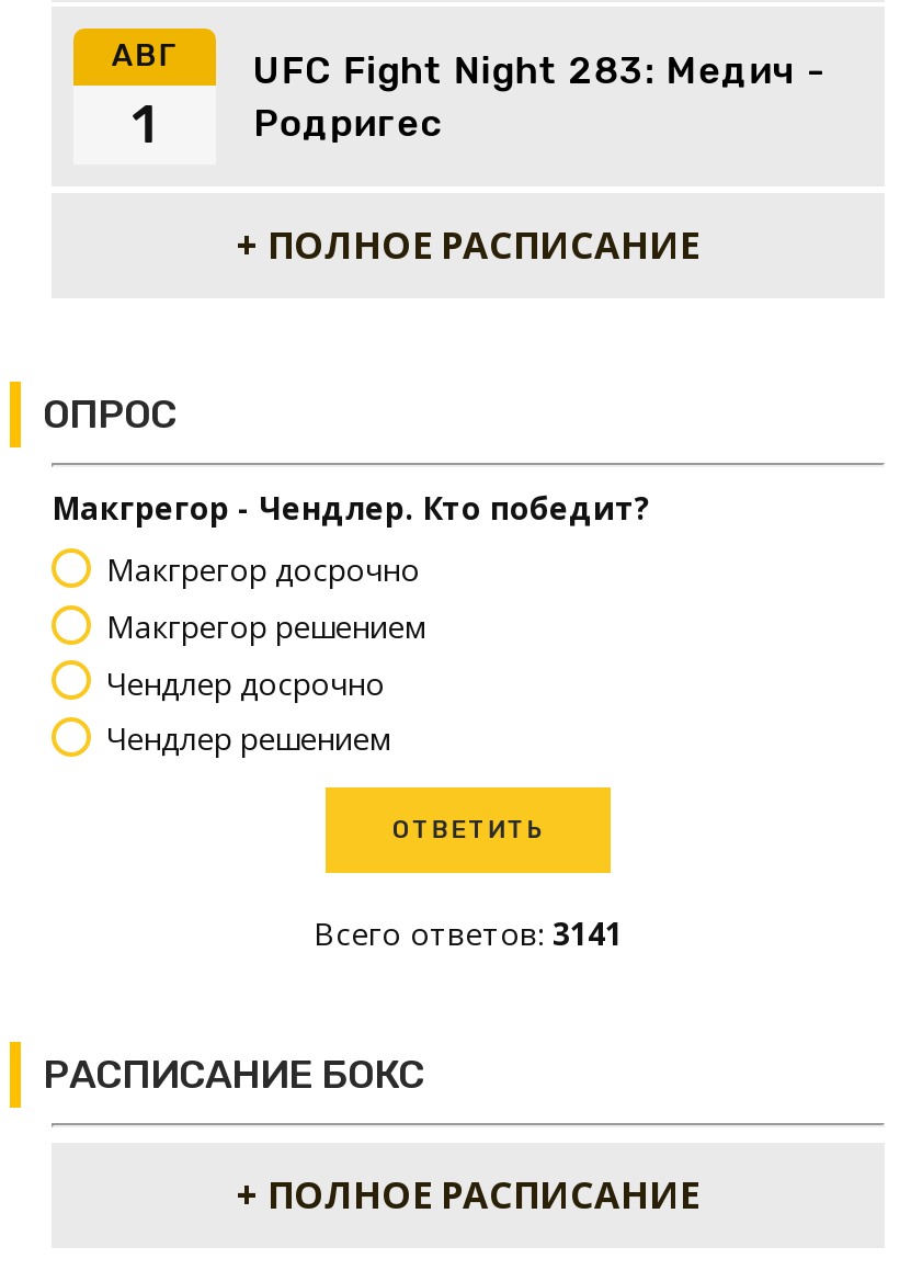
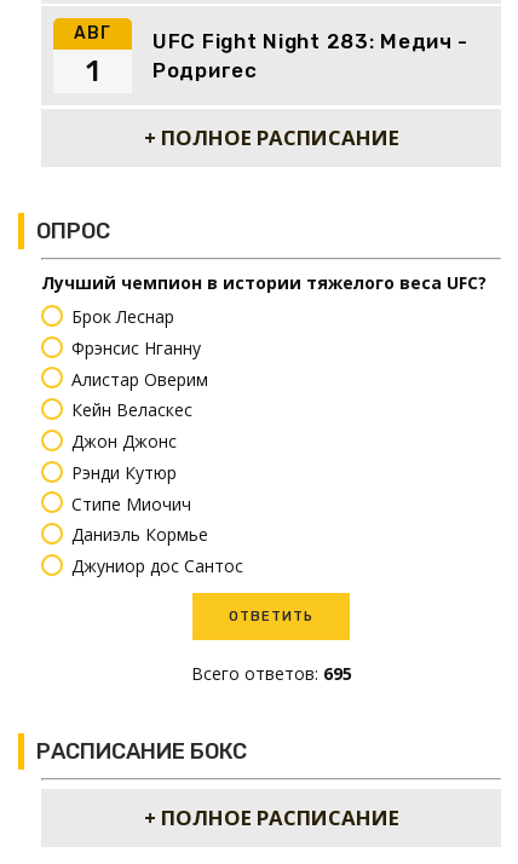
- Макгрегор - Чендлер. Кто победит?
+ Лучший чемпион в истории тяжелого веса UFC?

- Макгрегор досрочно
- Макгрегор решением
- Чендлер досрочно
- Чендлер решением
+ Брок Леснар
+ Фрэнсис Нганну
+ Алистар Оверим
+ Кейн Веласкес
+ Джон Джонс
+ Рэнди Кутюр
+ Стипе Миочич
+ Даниэль Кормье
+ Джуниор дос Сантос

- Всего ответов: 3141
+ Всего ответов: 695
